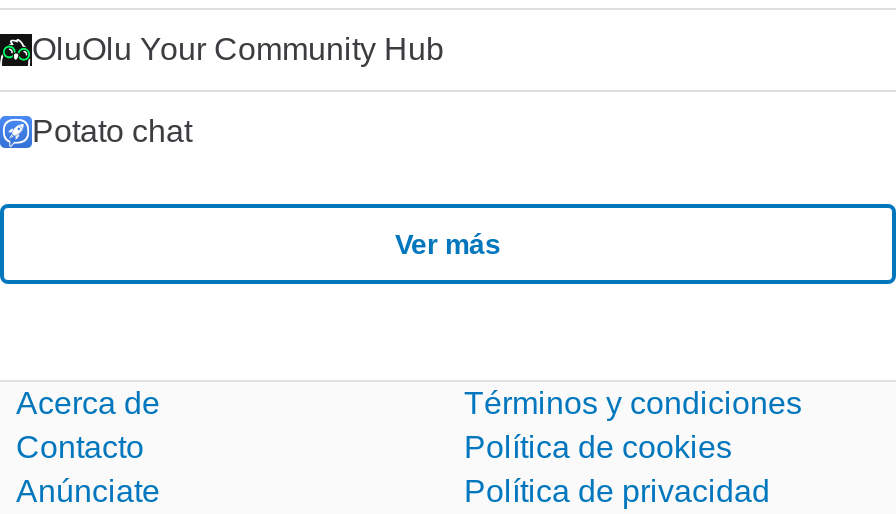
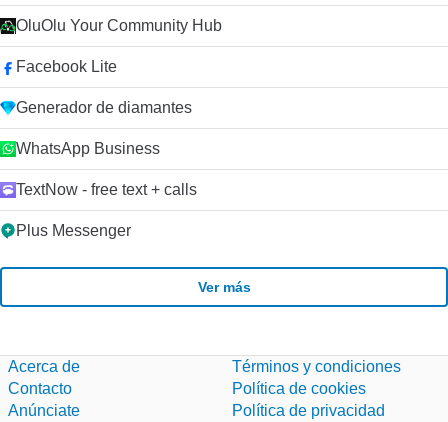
- Potato chat
+ Facebook Lite
+ Generador de diamantes
+ WhatsApp Business
+ TextNow - free text + calls
+ Plus Messenger
